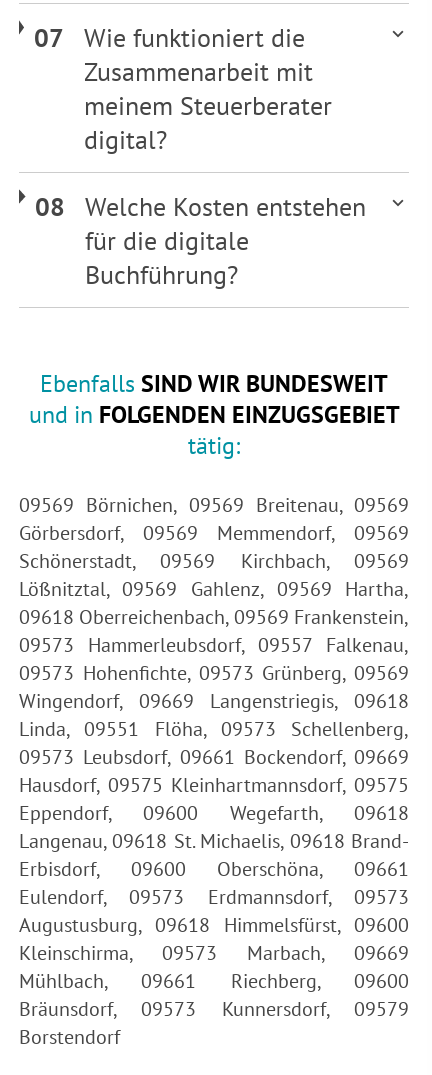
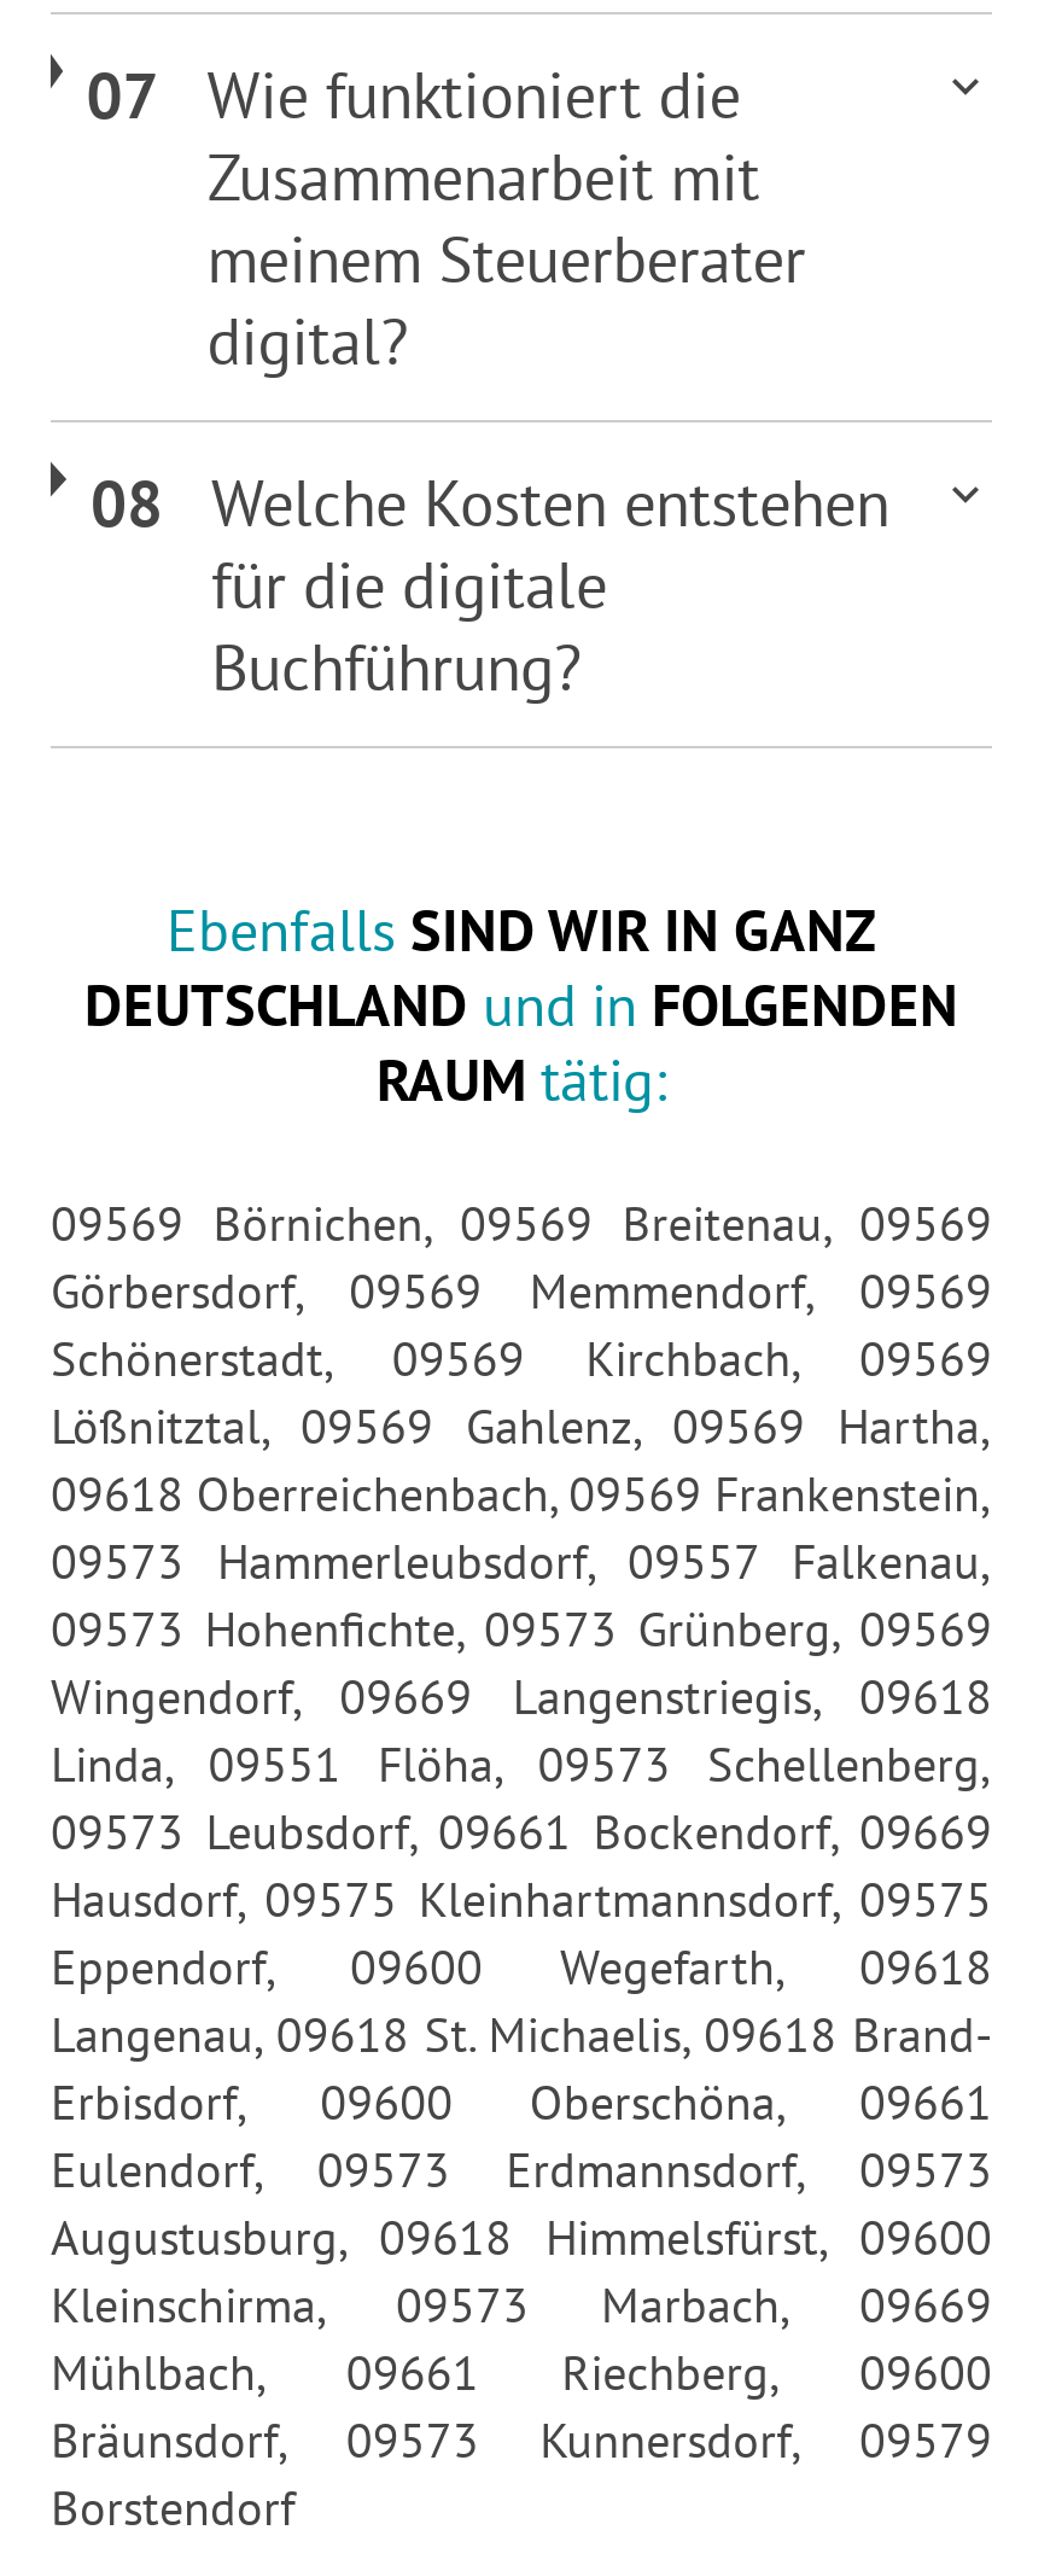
- Ebenfalls SIND WIR BUNDESWEIT
- und in FOLGENDEN EINZUGSGEBIET
- tätig:
+ Ebenfalls SIND WIR IN GANZ
+ DEUTSCHLAND und in FOLGENDEN
+ RAUM tätig:
